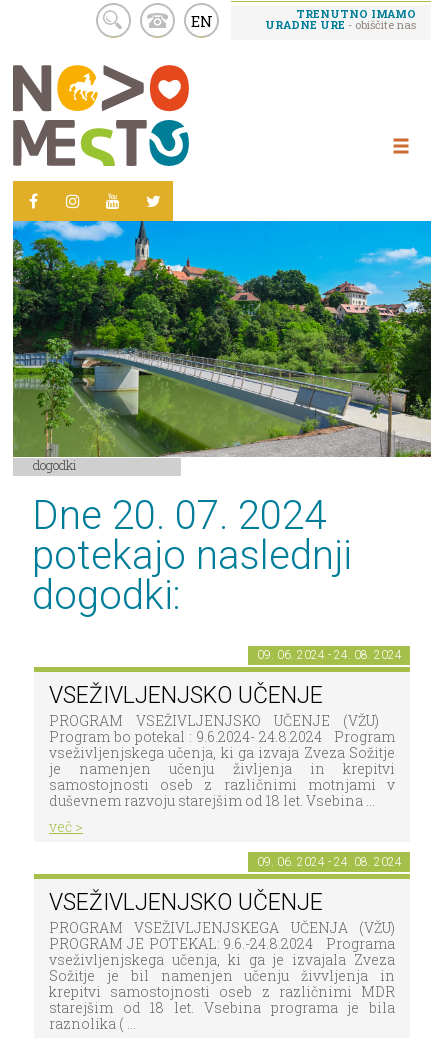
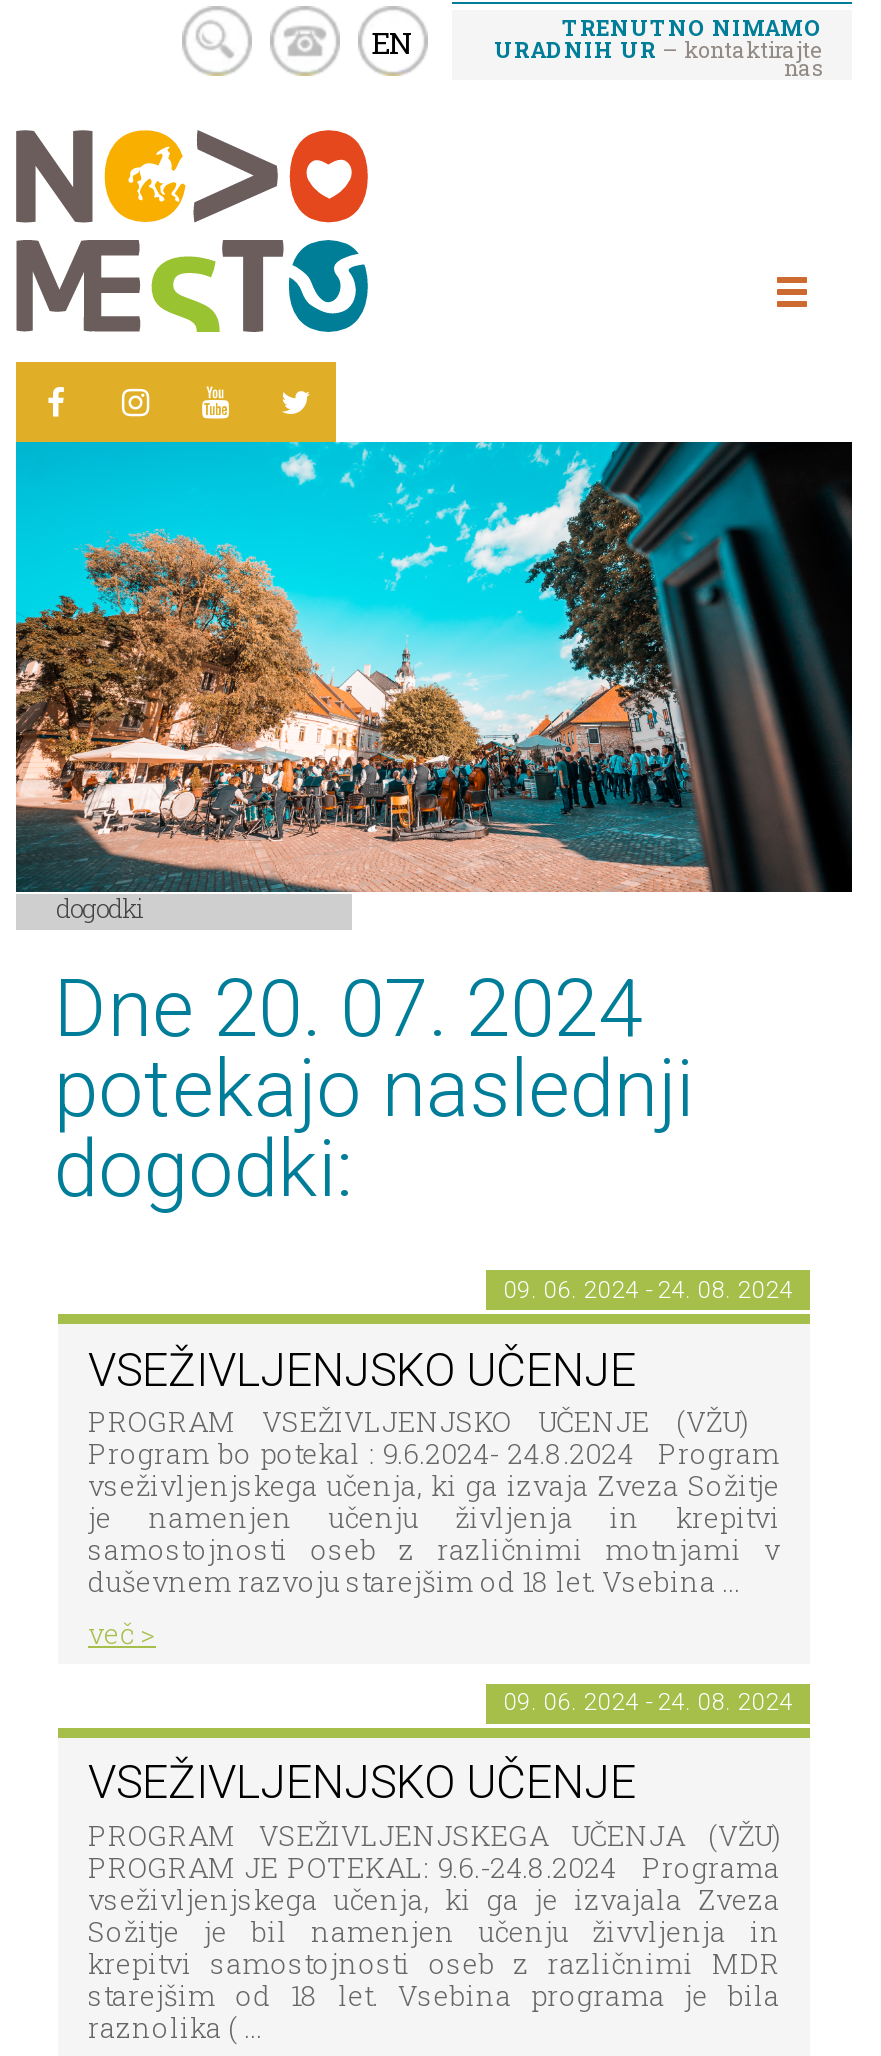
- TRENUTNO IMAMO
- URADNE URE - obiščite nas
+ TRENUTNO NIMAMO
+ URADNIH UR– kontaktirajte
+ nas

- [image]
+ [image]
